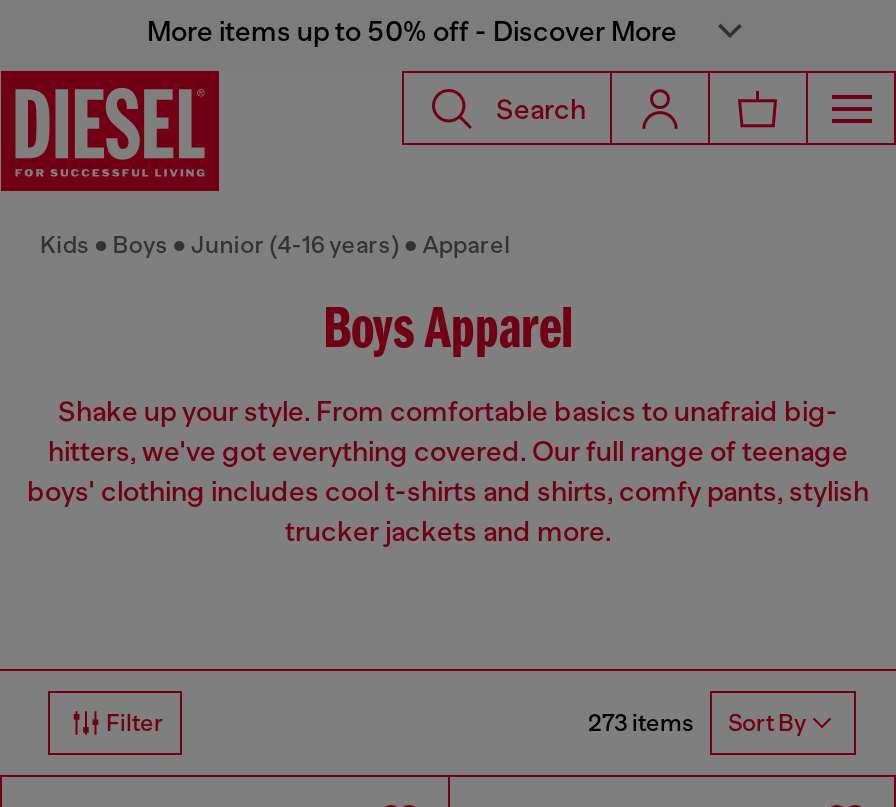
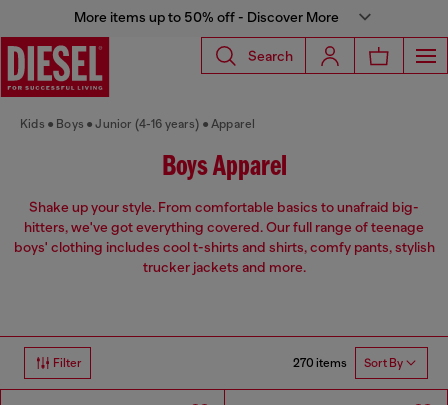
- 273 items Sort By
+ 270 items Sort By
